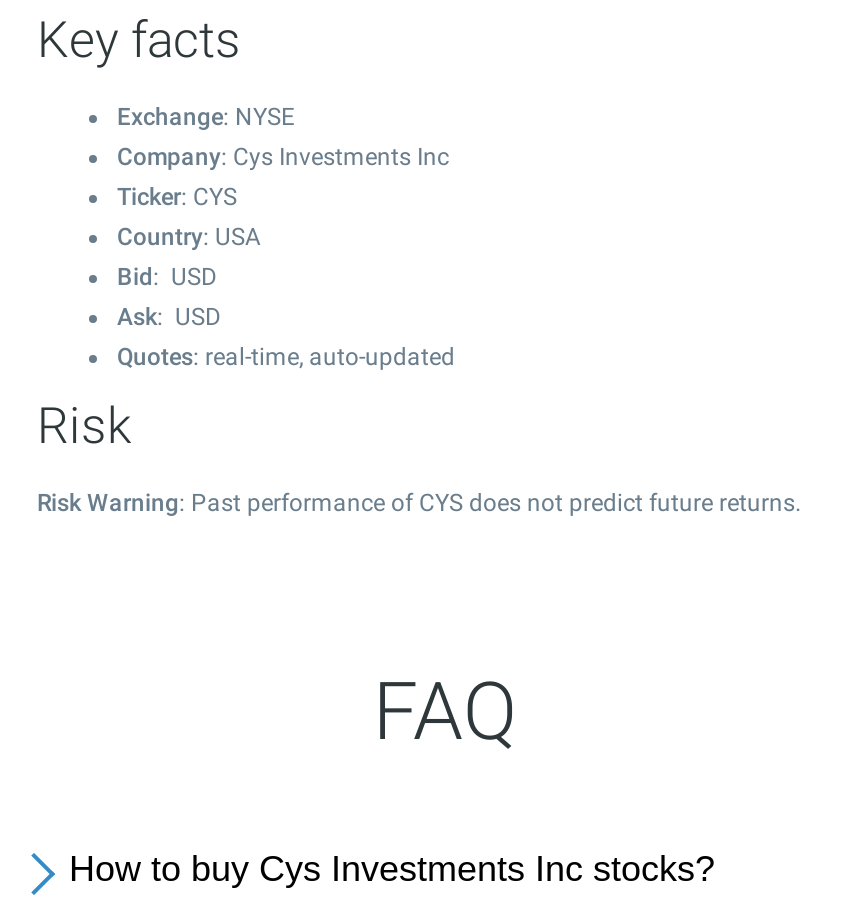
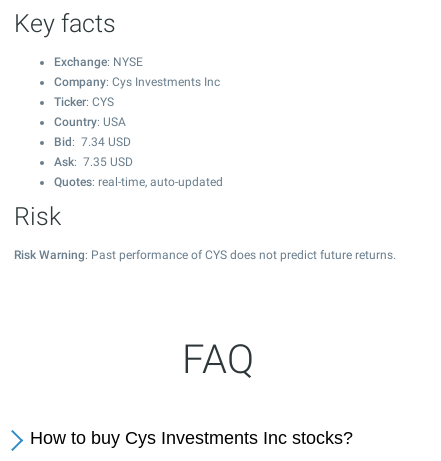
- Bid: USD
- Ask: USD
+ Bid: 7.34 USD
+ Ask: 7.35 USD
